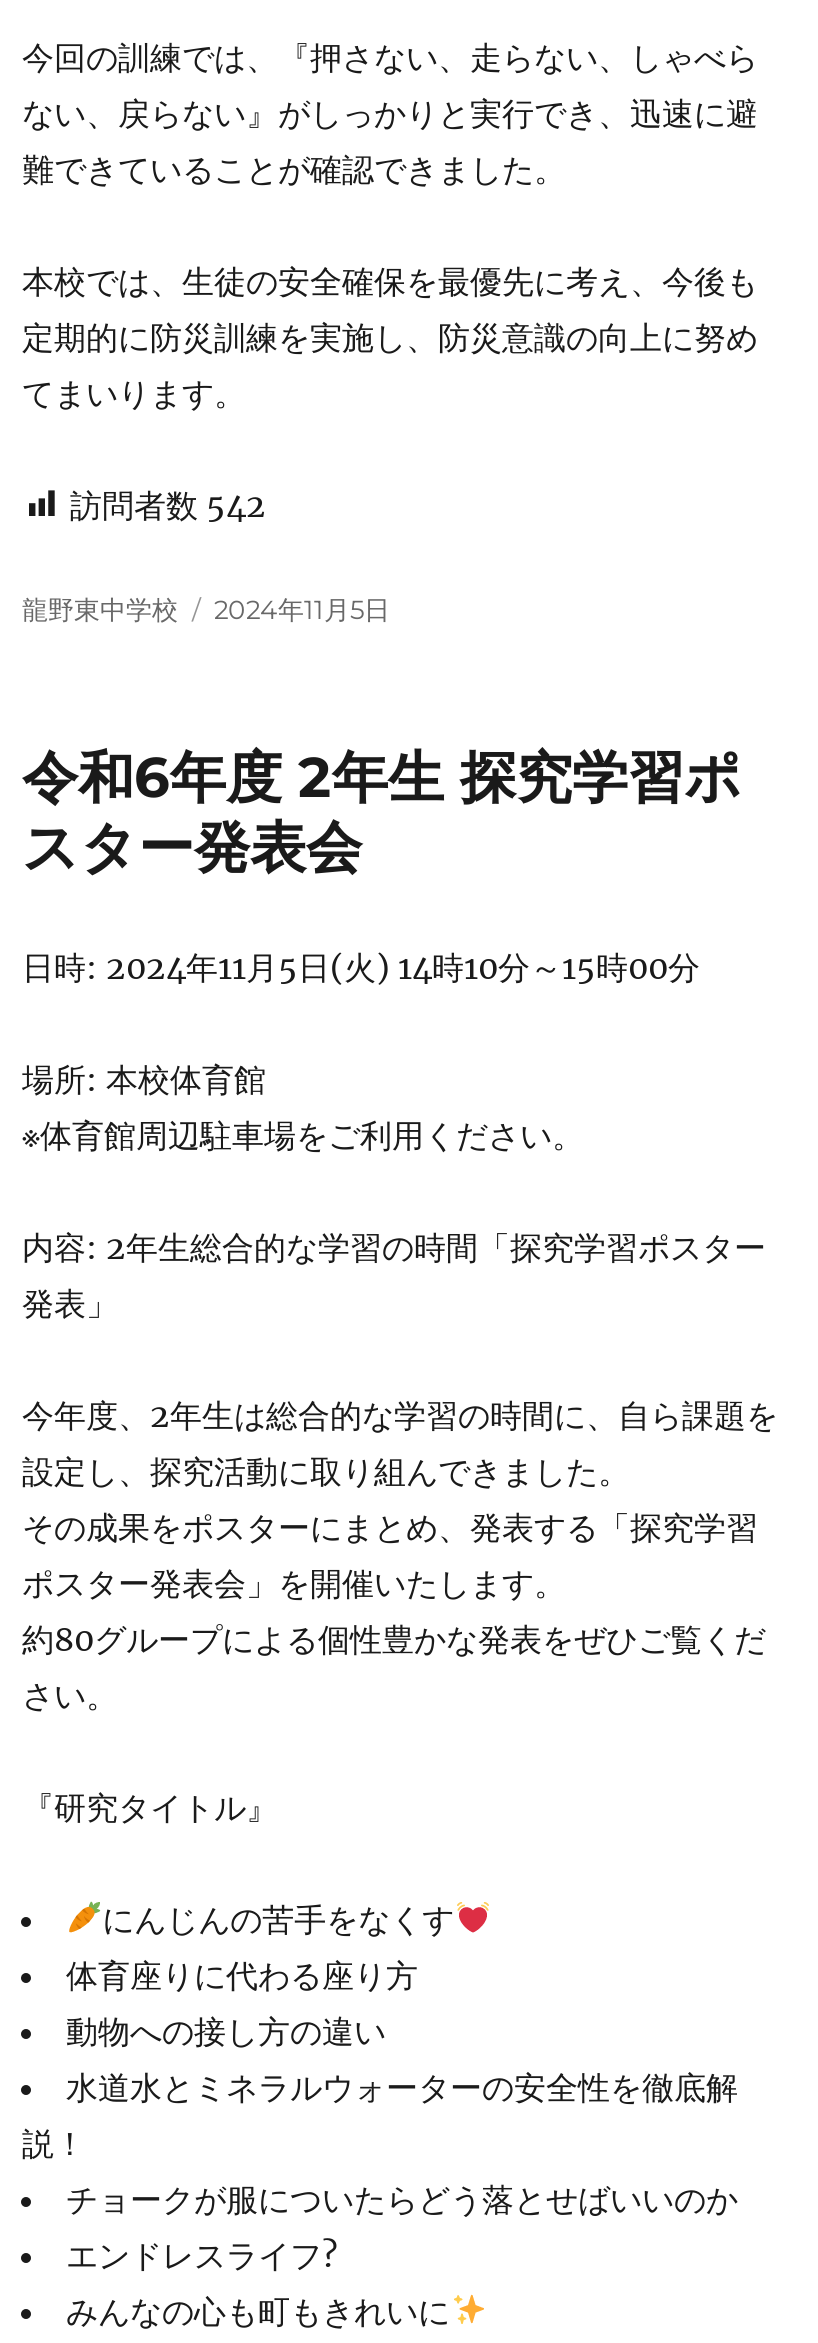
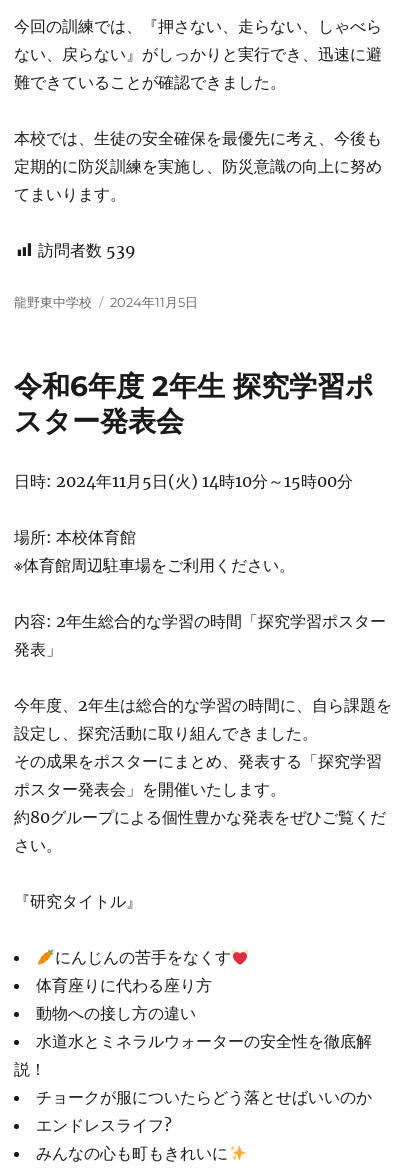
- 訪問者数 542
+ 訪問者数 539
